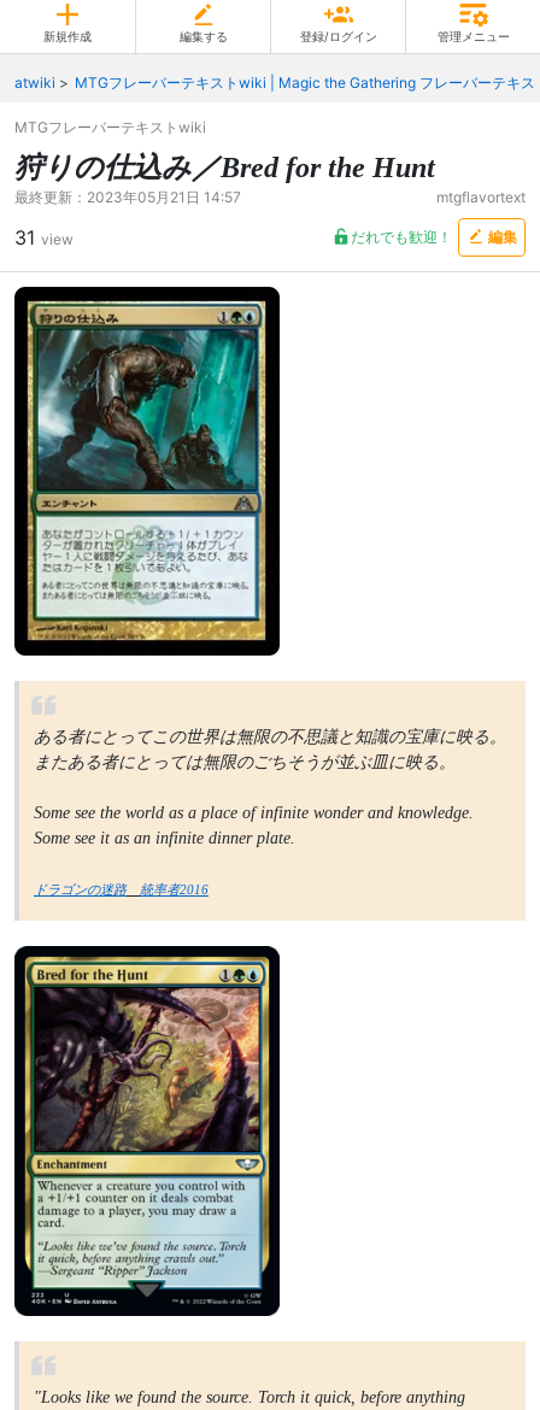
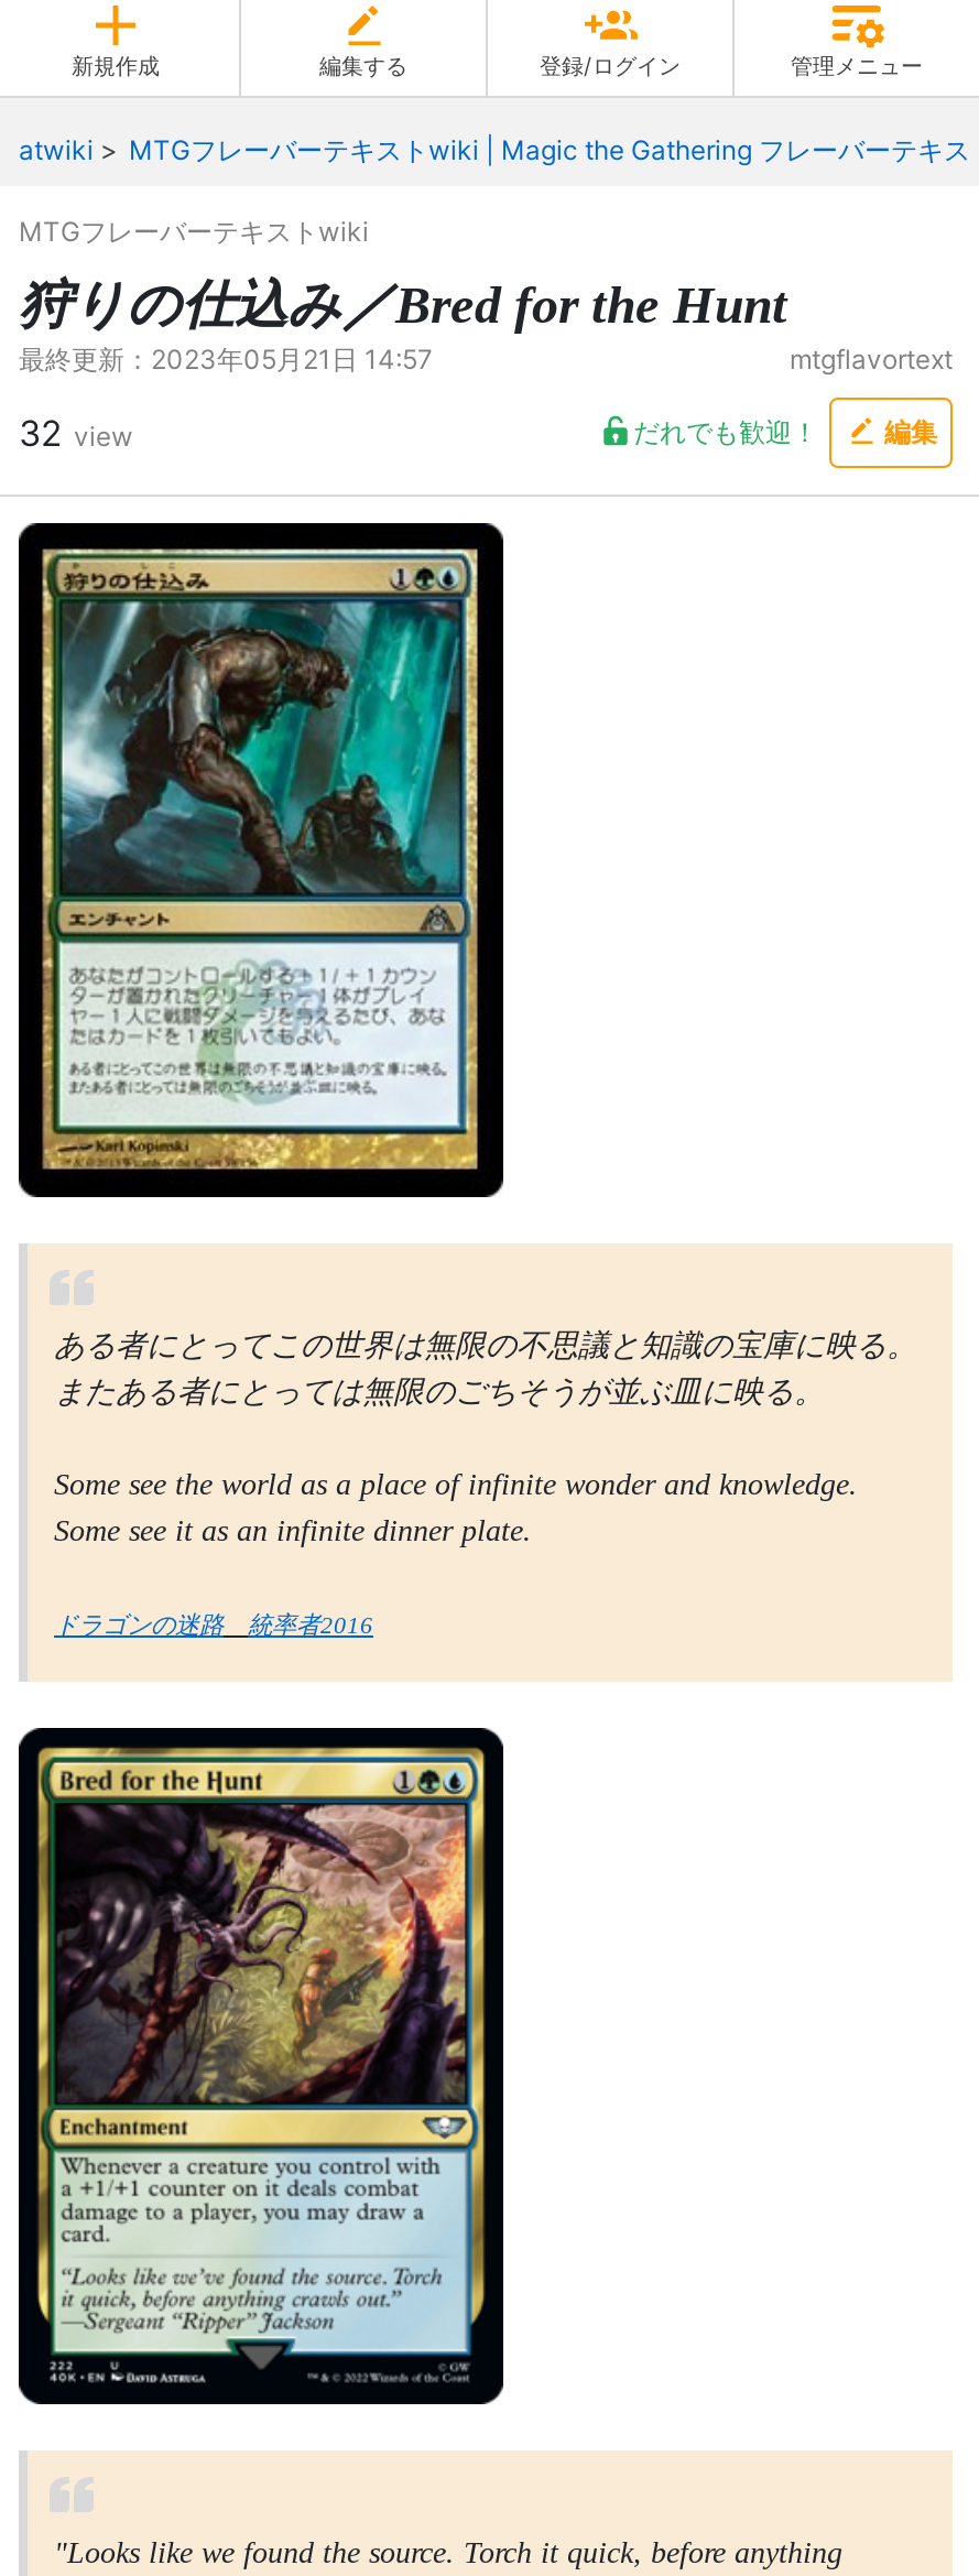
- 31 view
+ 32 view
